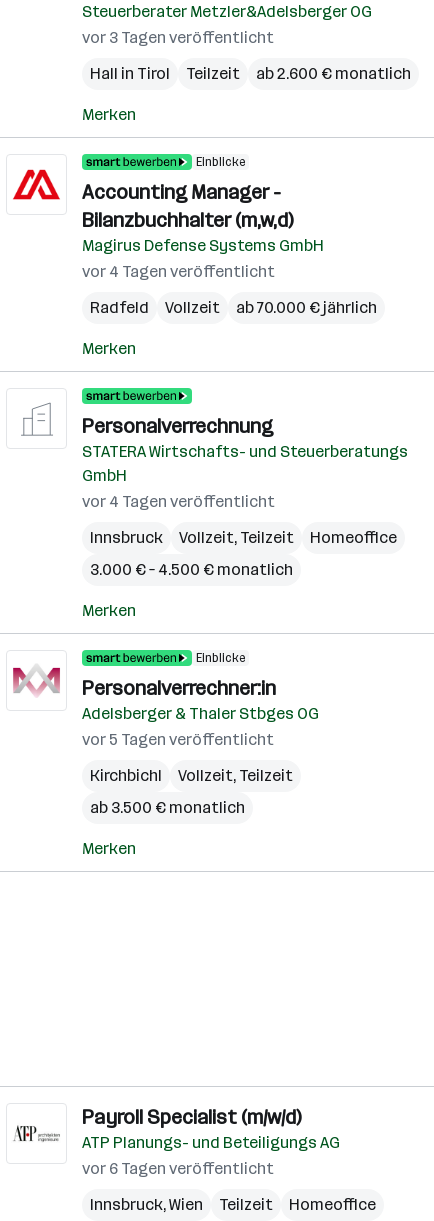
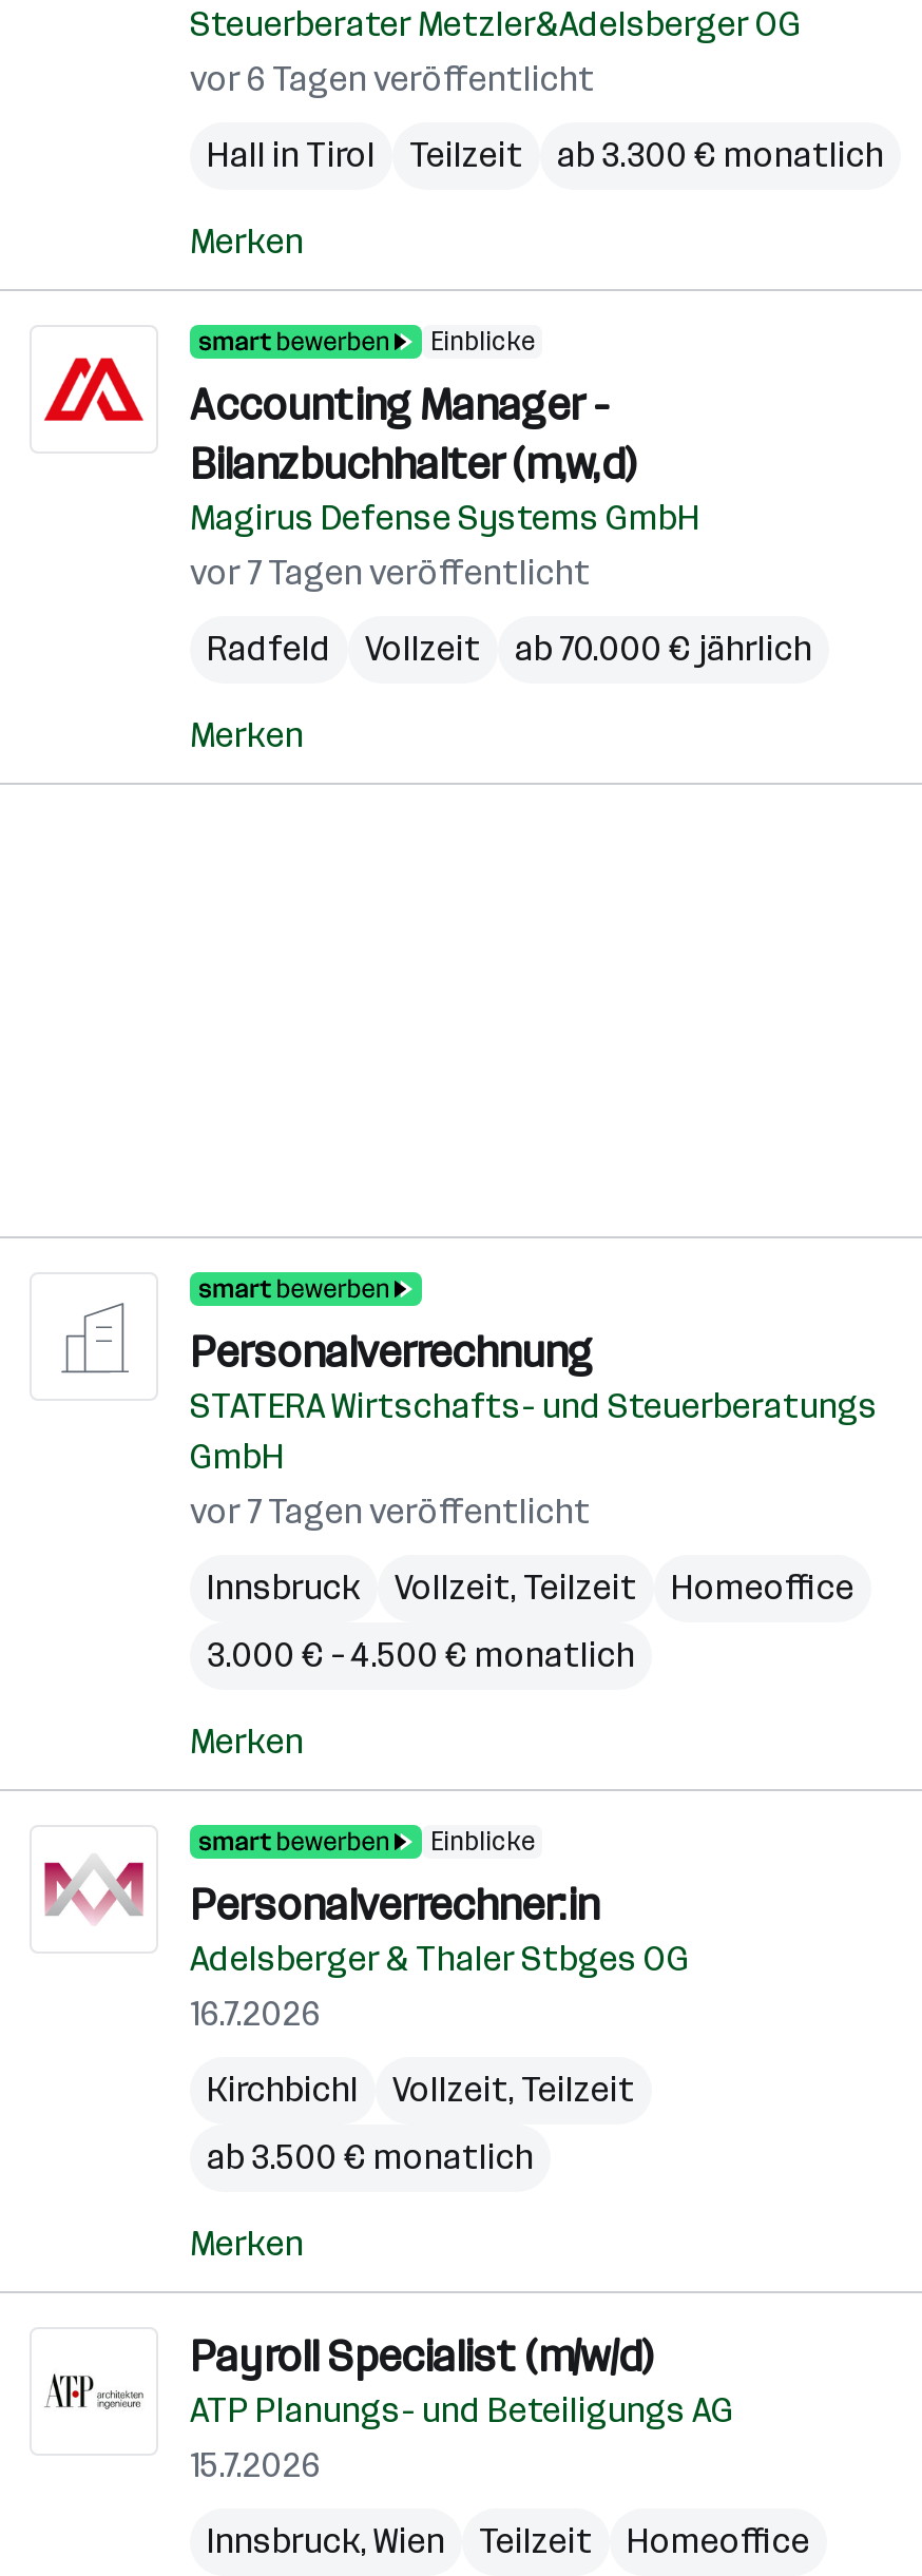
- vor 3 Tagen veröffentlicht

- Hall in Tirol Teilzeit ab 2.600 € monatlich
+ Hall in Tirol Teilzeit ab 3.300 € monatlich

- vor 4 Tagen veröffentlicht
+ vor 7 Tagen veröffentlicht

moved down: Personalverrechnung | STATERA Wirtschafts- und Steuerberatungs | GmbH

- vor 4 Tagen veröffentlicht
+ vor 7 Tagen veröffentlicht

moved down: Innsbruck | Vollzeit, Teilzeit | Homeoffice | 3.000 € – 4.500 € monatlich | Merken | Einblicke | Personalverrechner:in | Adelsberger & Thaler Stbges OG

- vor 5 Tagen veröffentlicht
+ 16.7.2026

moved down: Kirchbichl | Vollzeit, Teilzeit | ab 3.500 € monatlich | Merken

+ 15.7.2026

moved up: vor 6 Tagen veröffentlicht
